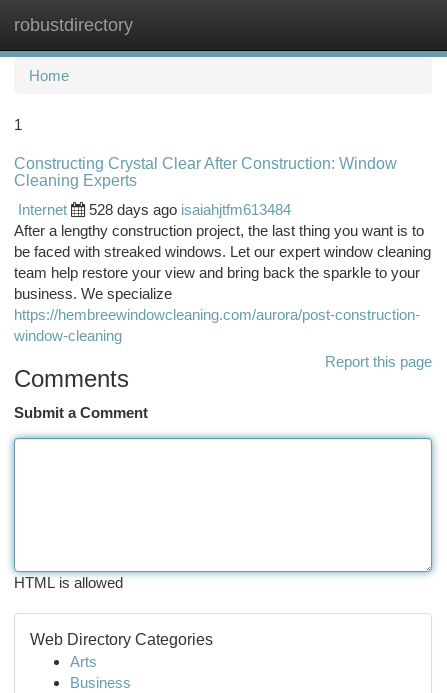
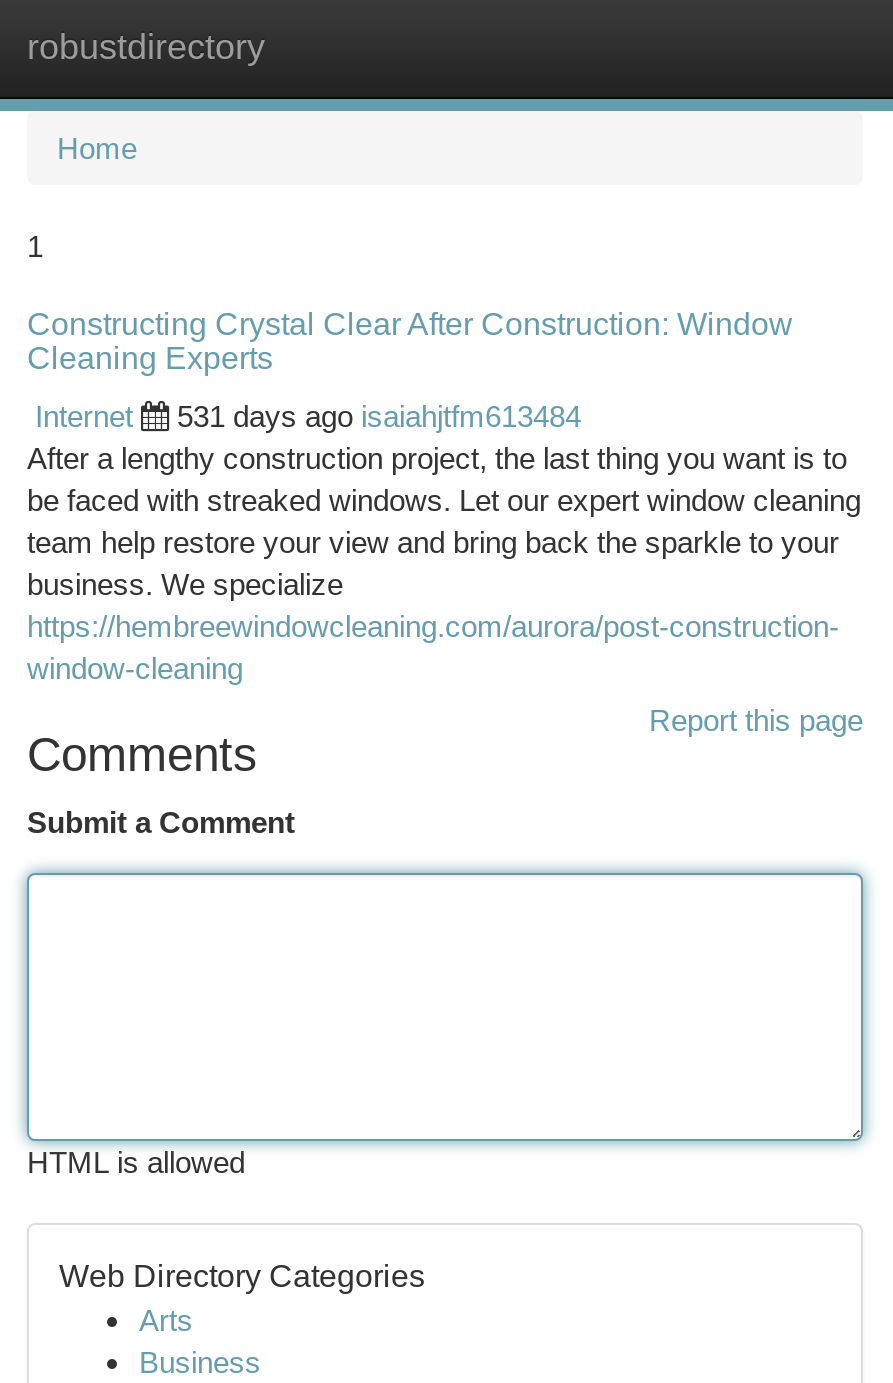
- 528 days ago isaiahjtfm613484
+ 531 days ago isaiahjtfm613484
